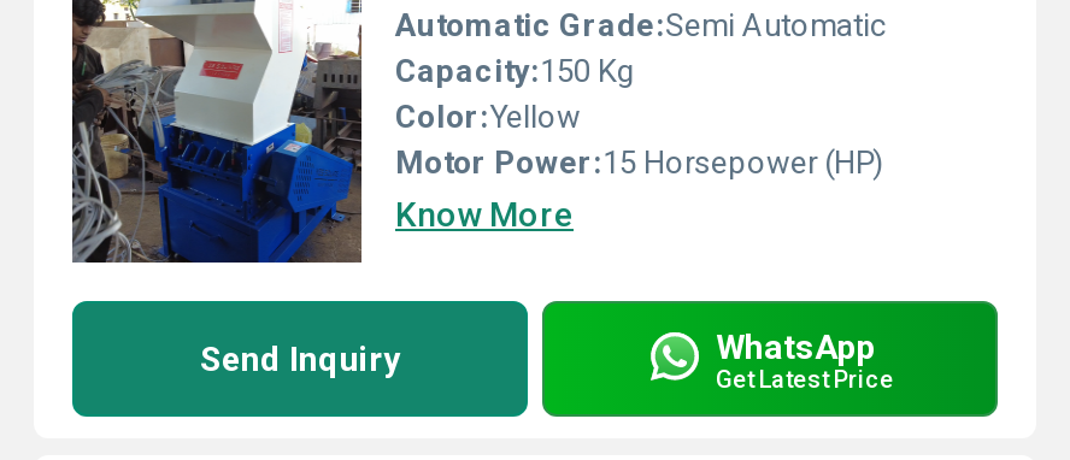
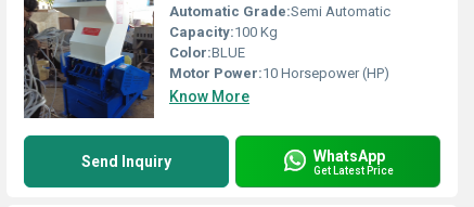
- Capacity:150 Kg
+ Capacity:100 Kg

- Color:Yellow
+ Color:BLUE

- Motor Power:15 Horsepower (HP)
+ Motor Power:10 Horsepower (HP)
